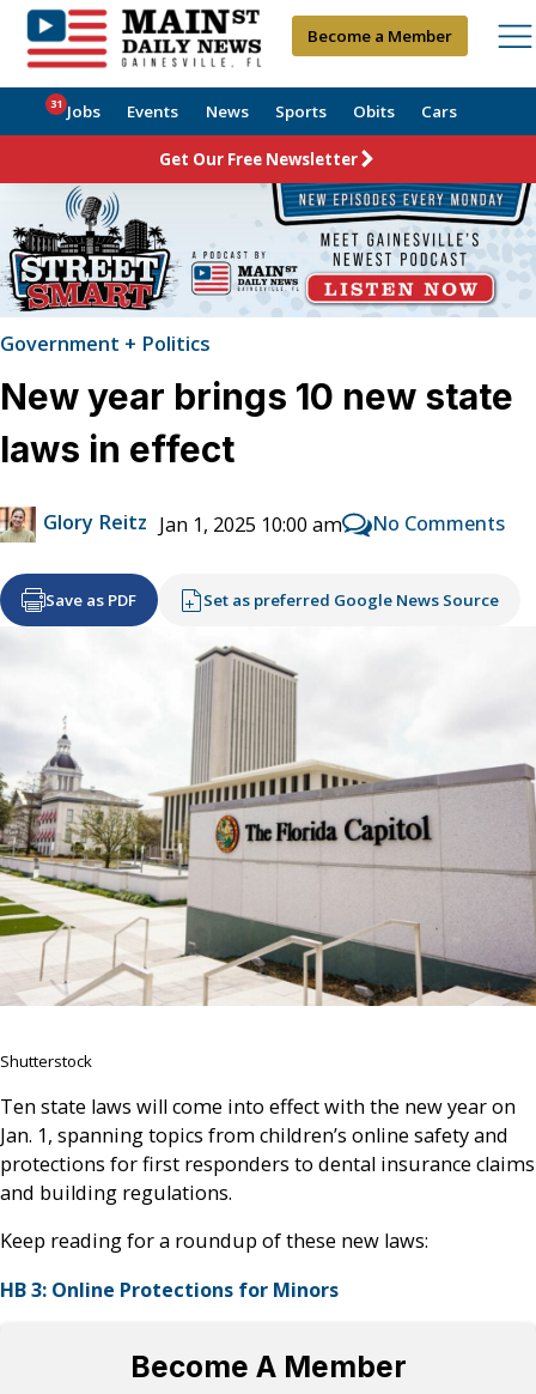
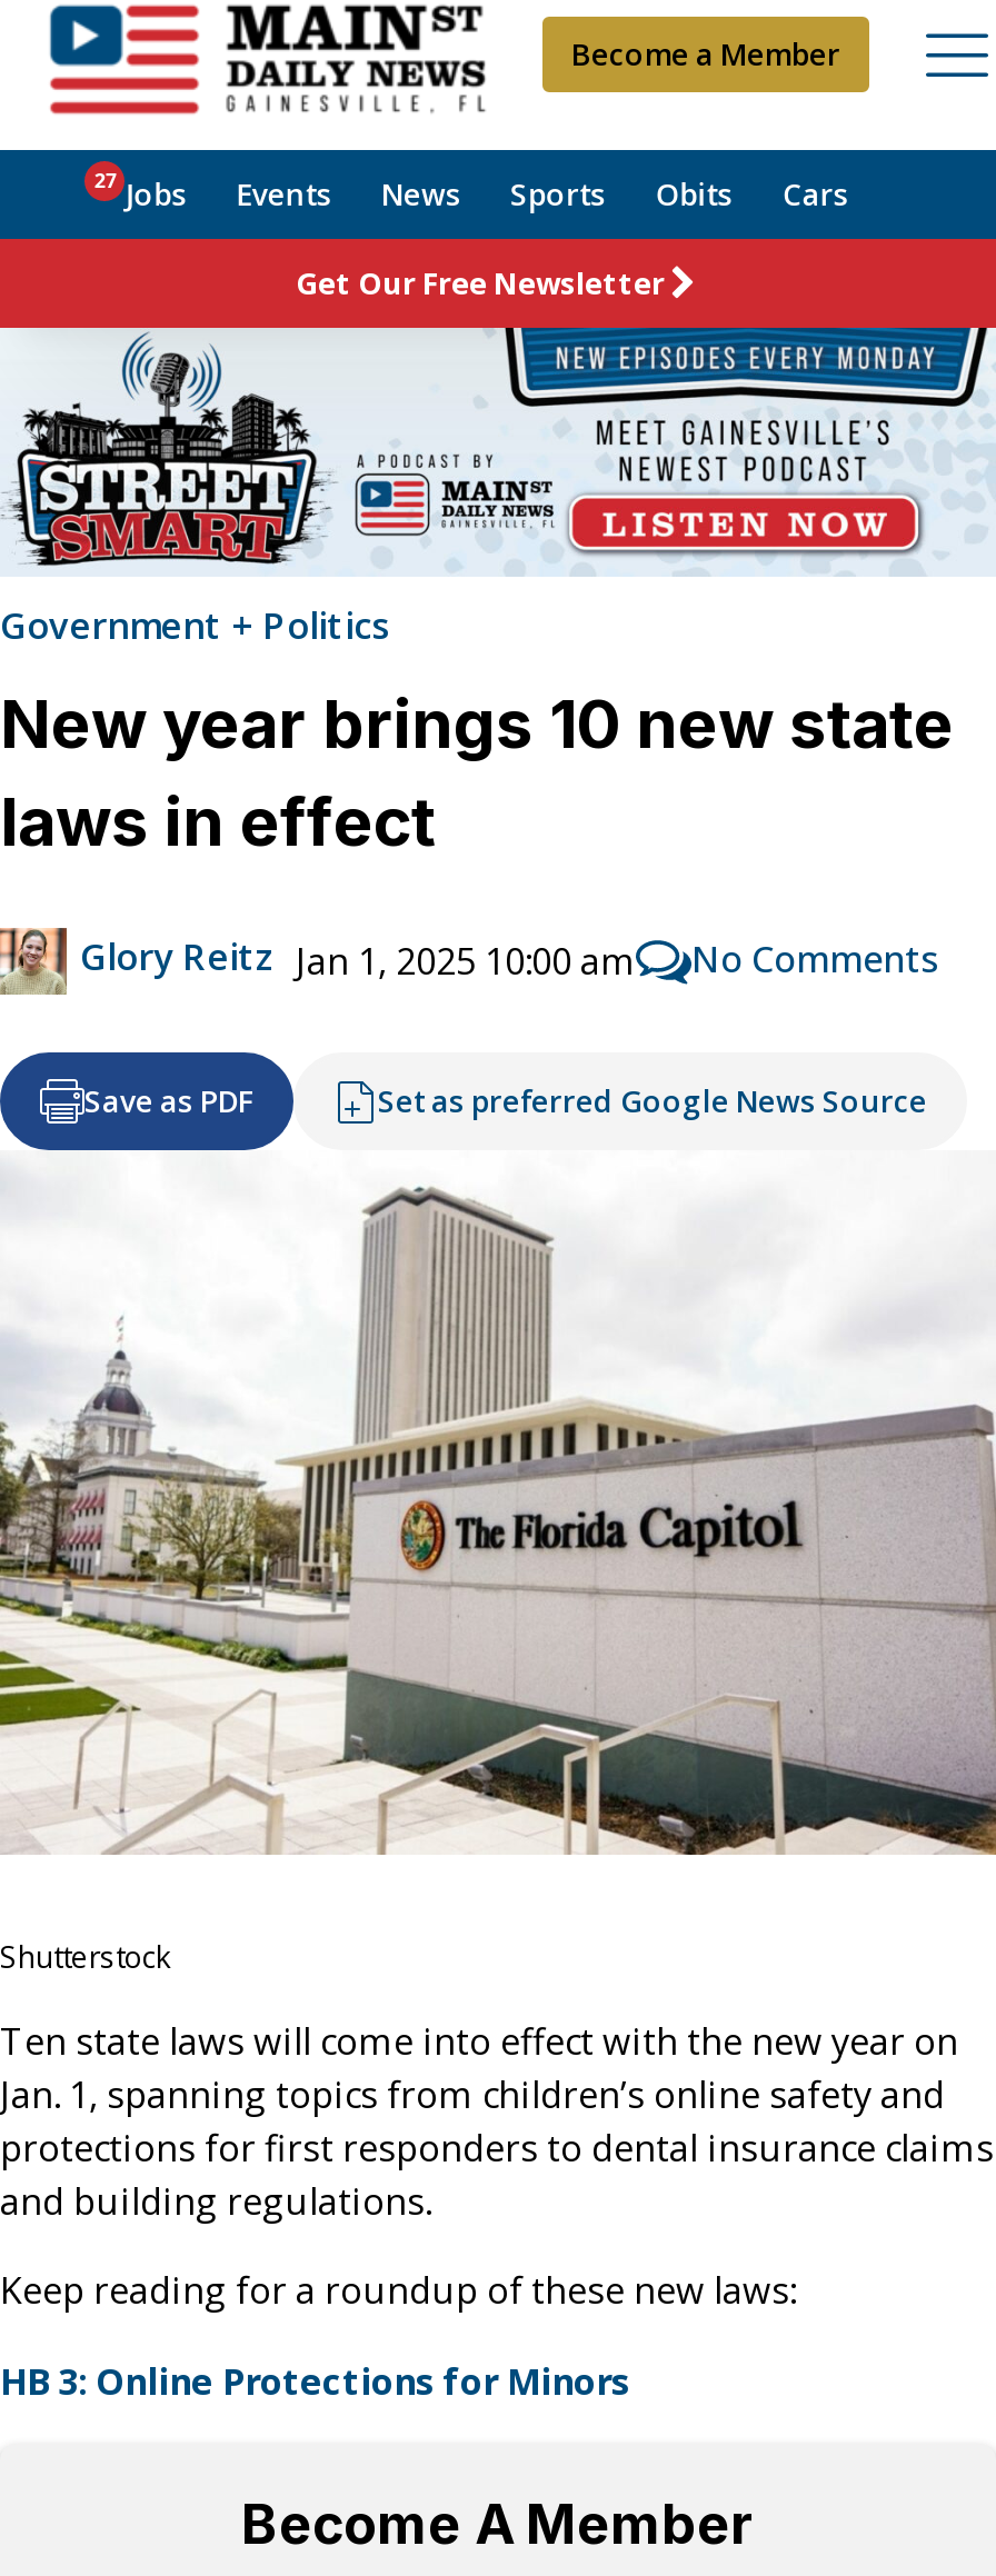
- 31 Jobs Events News Sports Obits Cars
+ 27 Jobs Events News Sports Obits Cars
